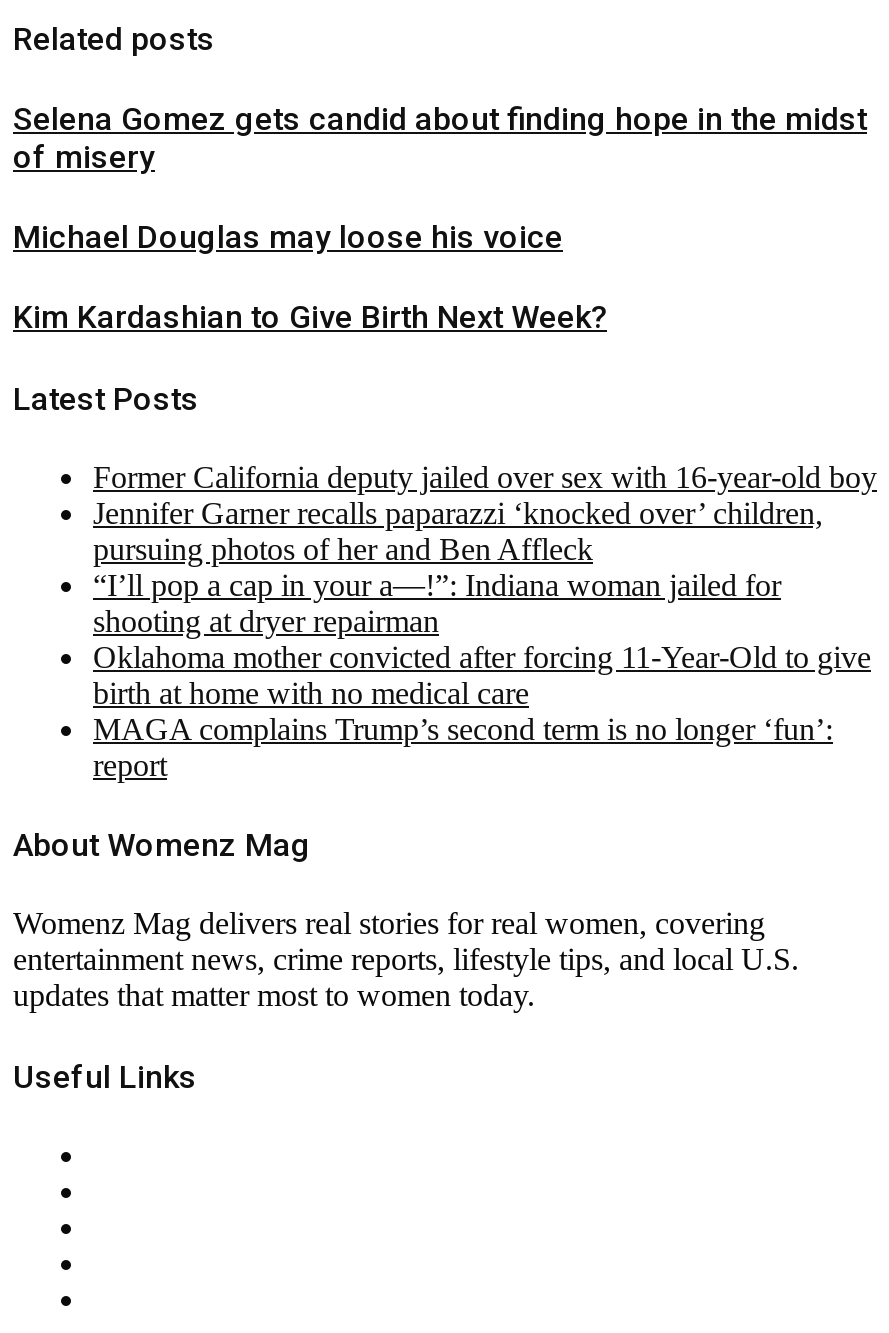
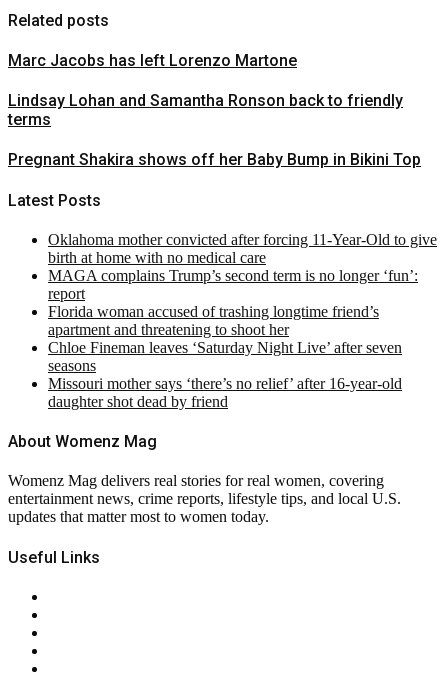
- Selena Gomez gets candid about finding hope in the midst
- of misery
+ Marc Jacobs has left Lorenzo Martone

- Michael Douglas may loose his voice
+ Lindsay Lohan and Samantha Ronson back to friendly
+ terms

- Kim Kardashian to Give Birth Next Week?
+ Pregnant Shakira shows off her Baby Bump in Bikini Top

- Former California deputy jailed over sex with 16-year-old boy
- Jennifer Garner recalls paparazzi ‘knocked over’ children,
- pursuing photos of her and Ben Affleck
- “I’ll pop a cap in your a—!”: Indiana woman jailed for
- shooting at dryer repairman

moved up: Oklahoma mother convicted after forcing 11-Year-Old to give | birth at home with no medical care | MAGA complains Trump’s second term is no longer ‘fun’: | report

+ Florida woman accused of trashing longtime friend’s
+ apartment and threatening to shoot her
+ Chloe Fineman leaves ‘Saturday Night Live’ after seven
+ seasons
+ Missouri mother says ‘there’s no relief’ after 16-year-old
+ daughter shot dead by friend
